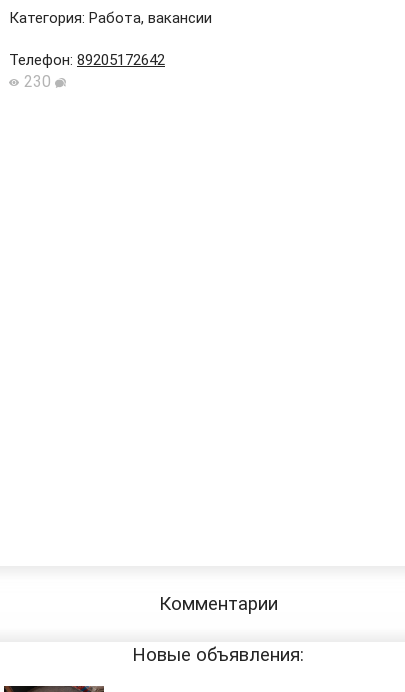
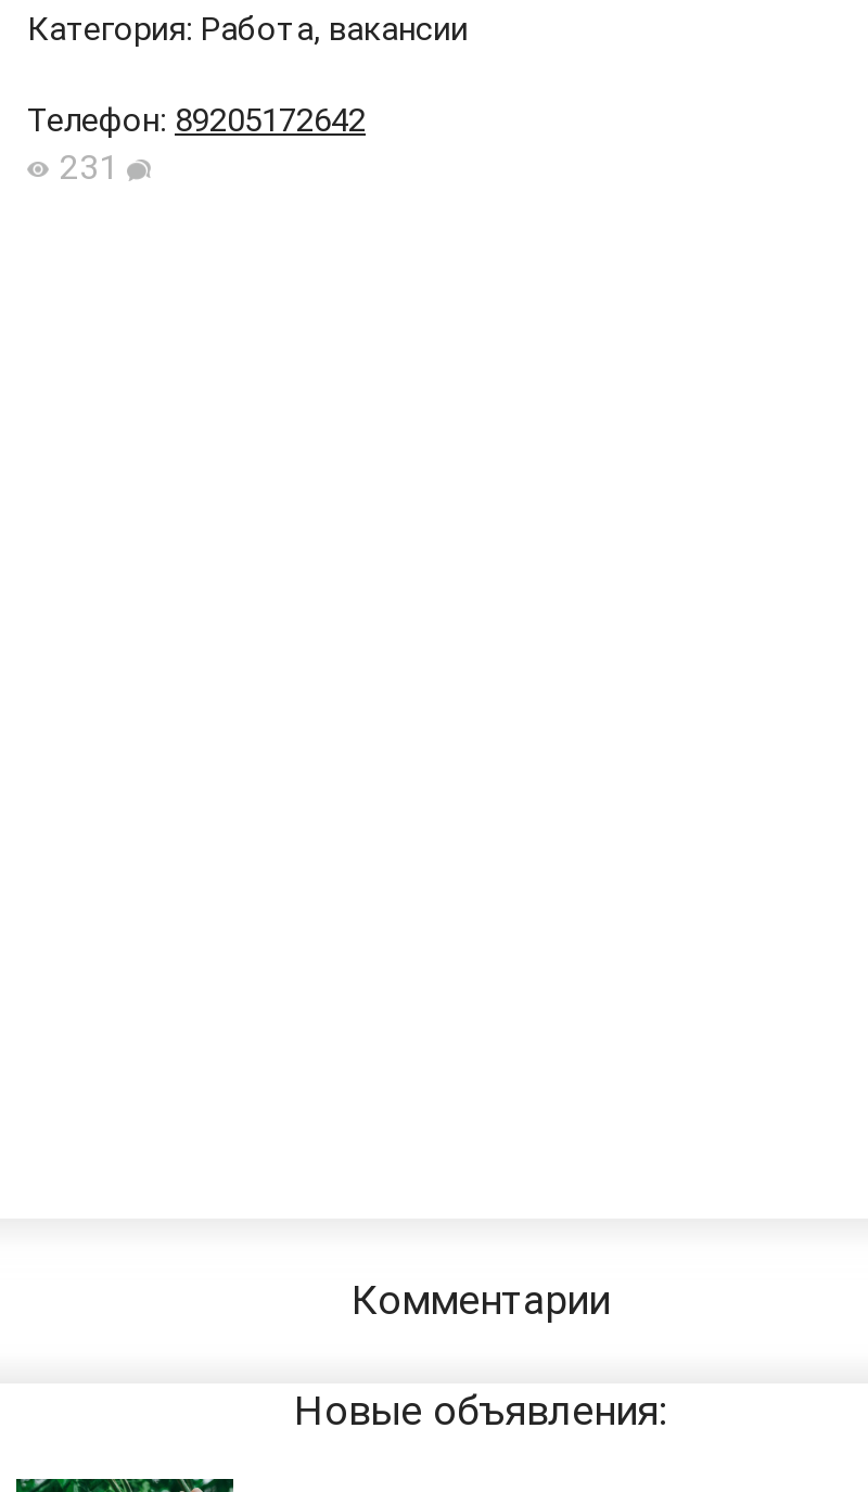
- 230
+ 231
